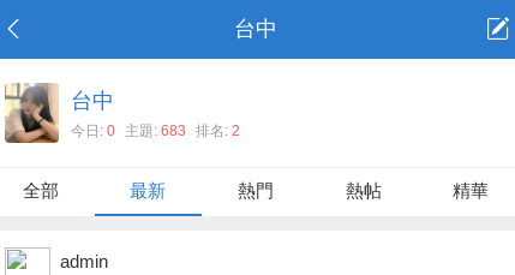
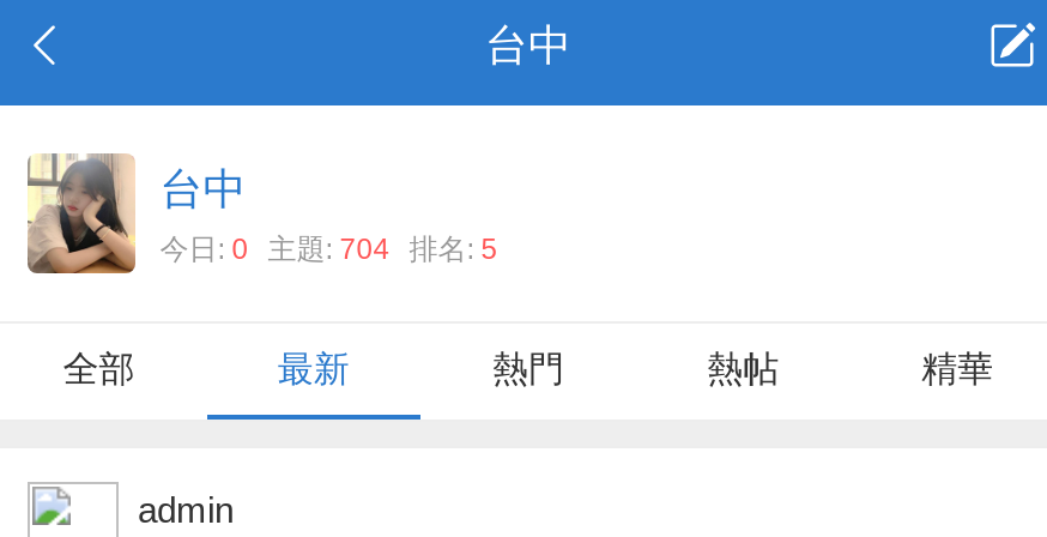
- 今日: 0 主題: 683 排名: 2
+ 今日: 0 主題: 704 排名: 5
